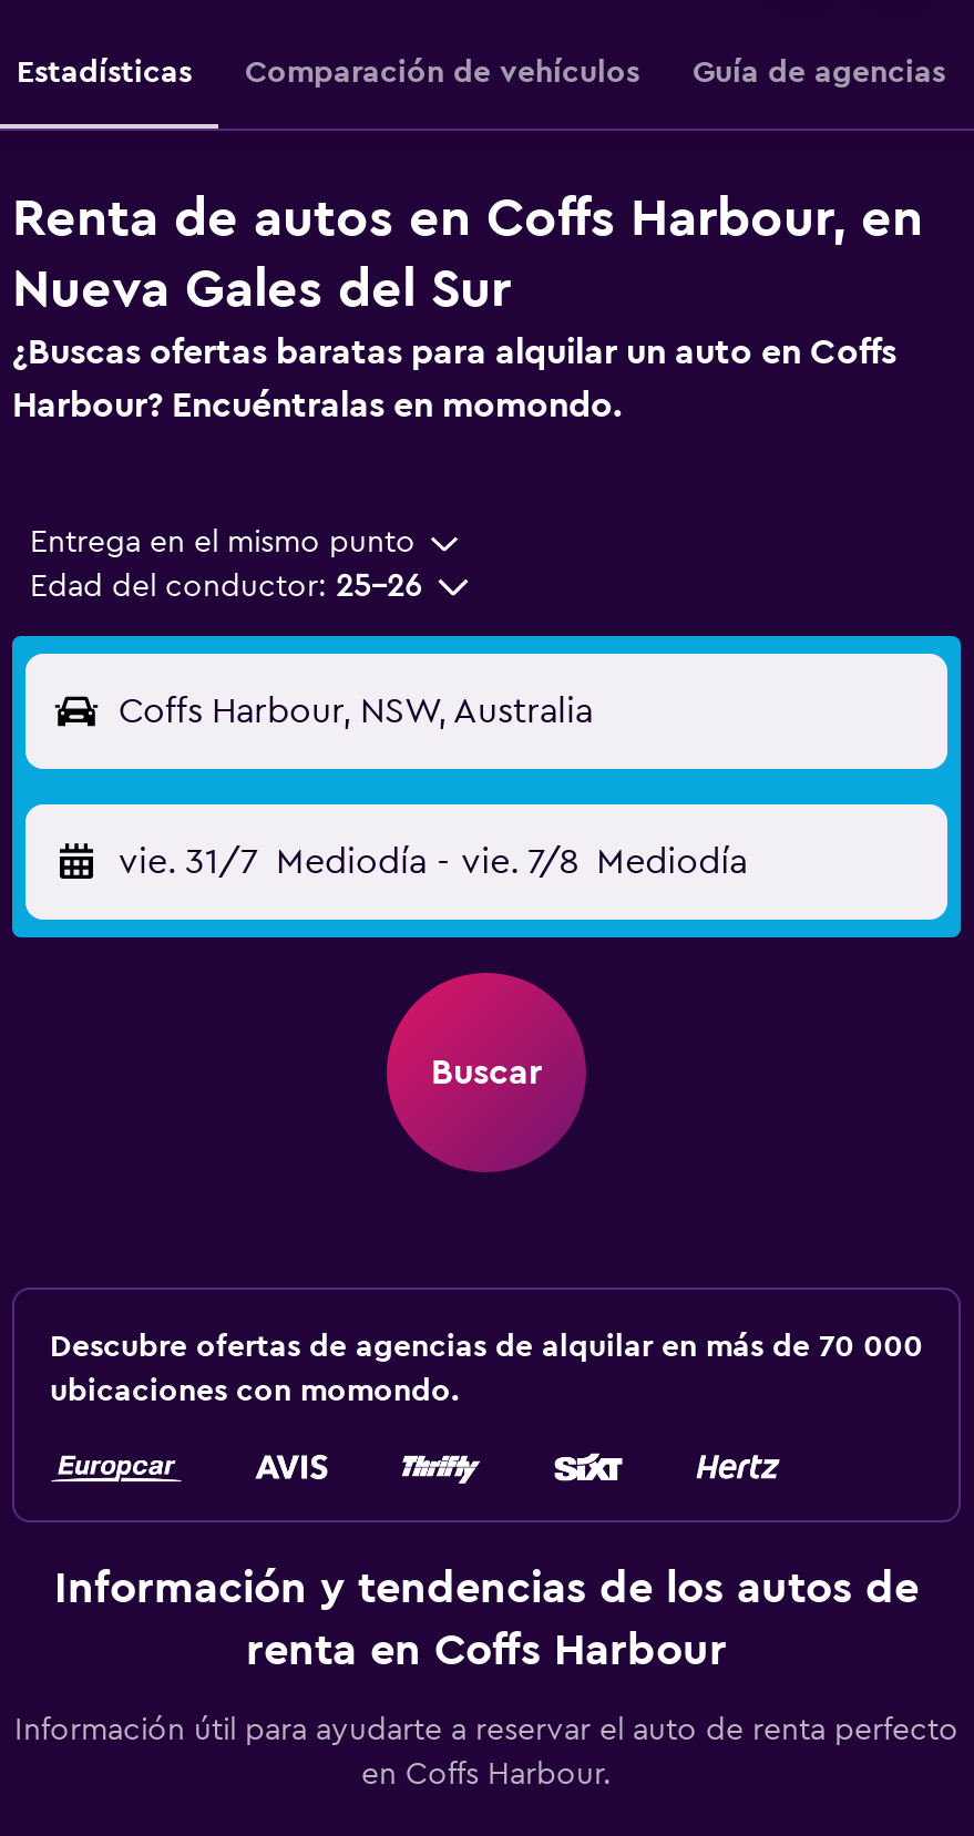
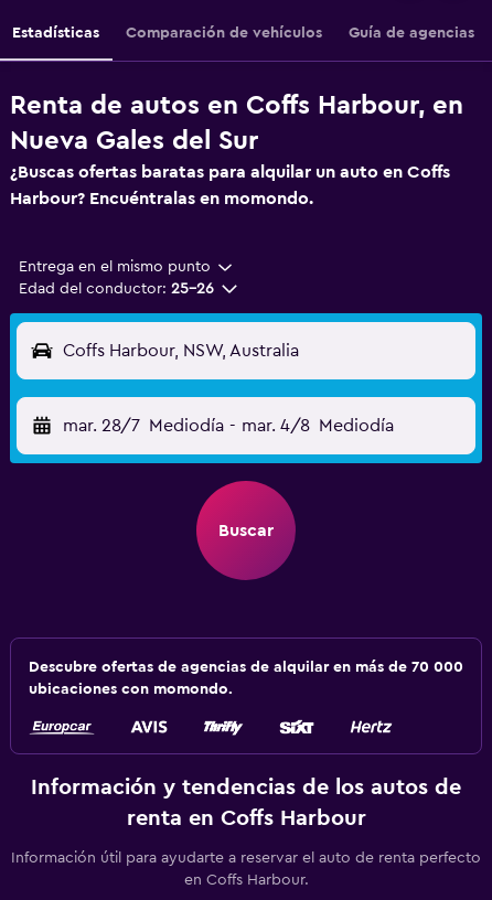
- vie. 31/7 Mediodía - vie. 7/8 Mediodía
+ mar. 28/7 Mediodía - mar. 4/8 Mediodía
